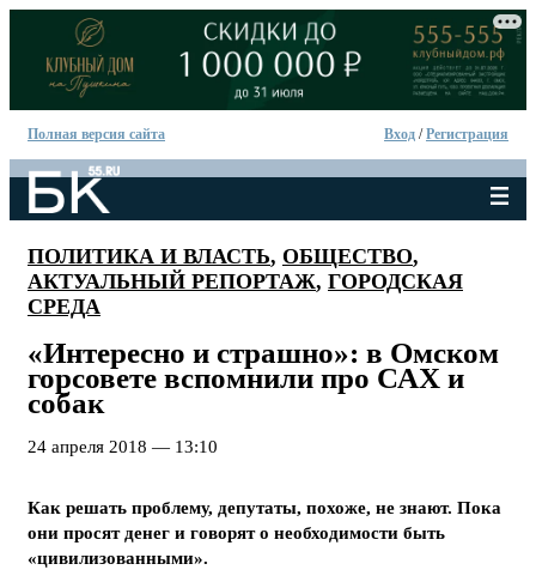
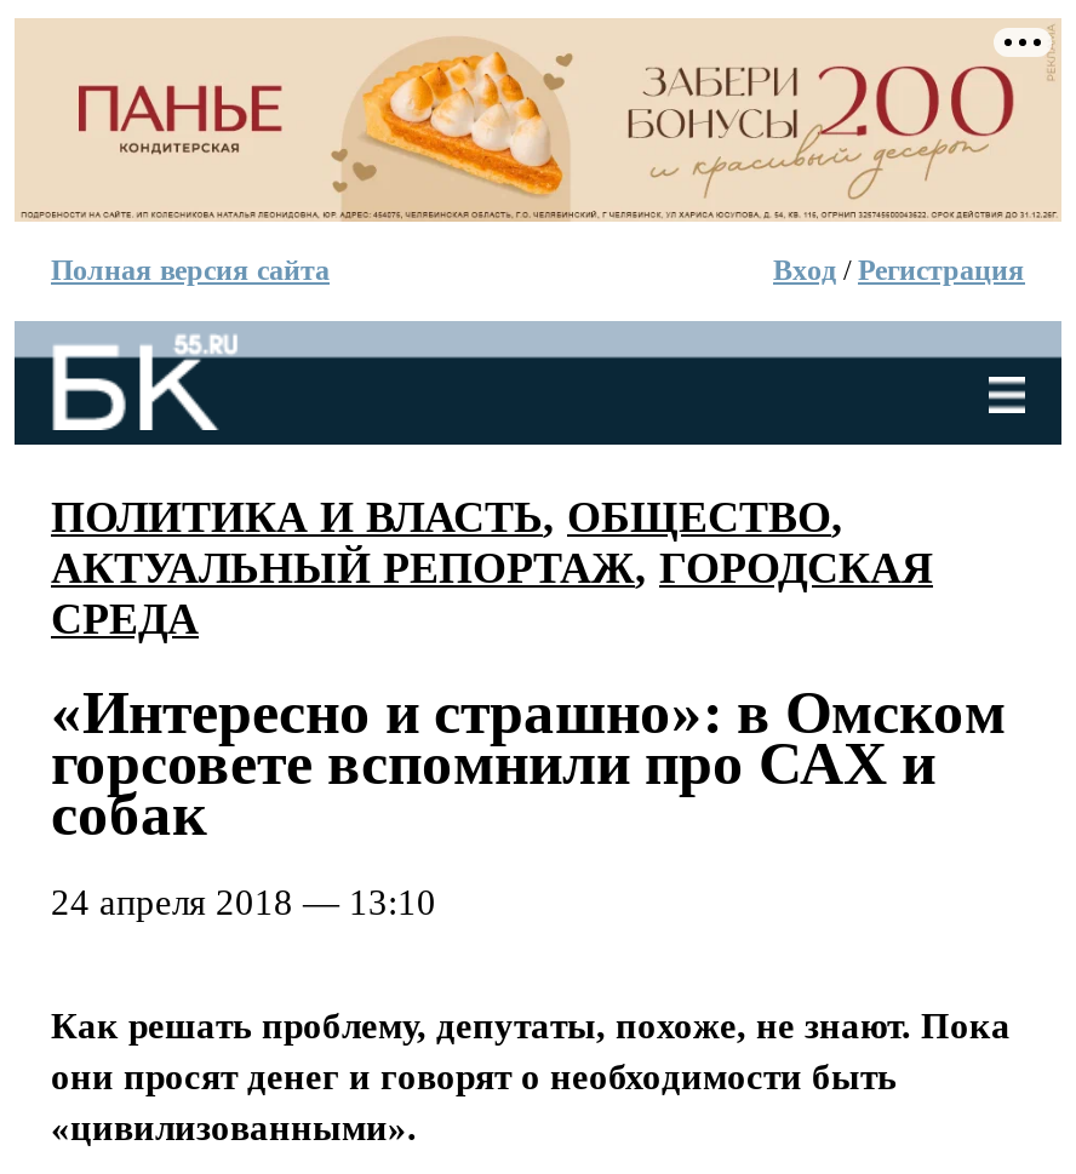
- [image]
+ [image]
